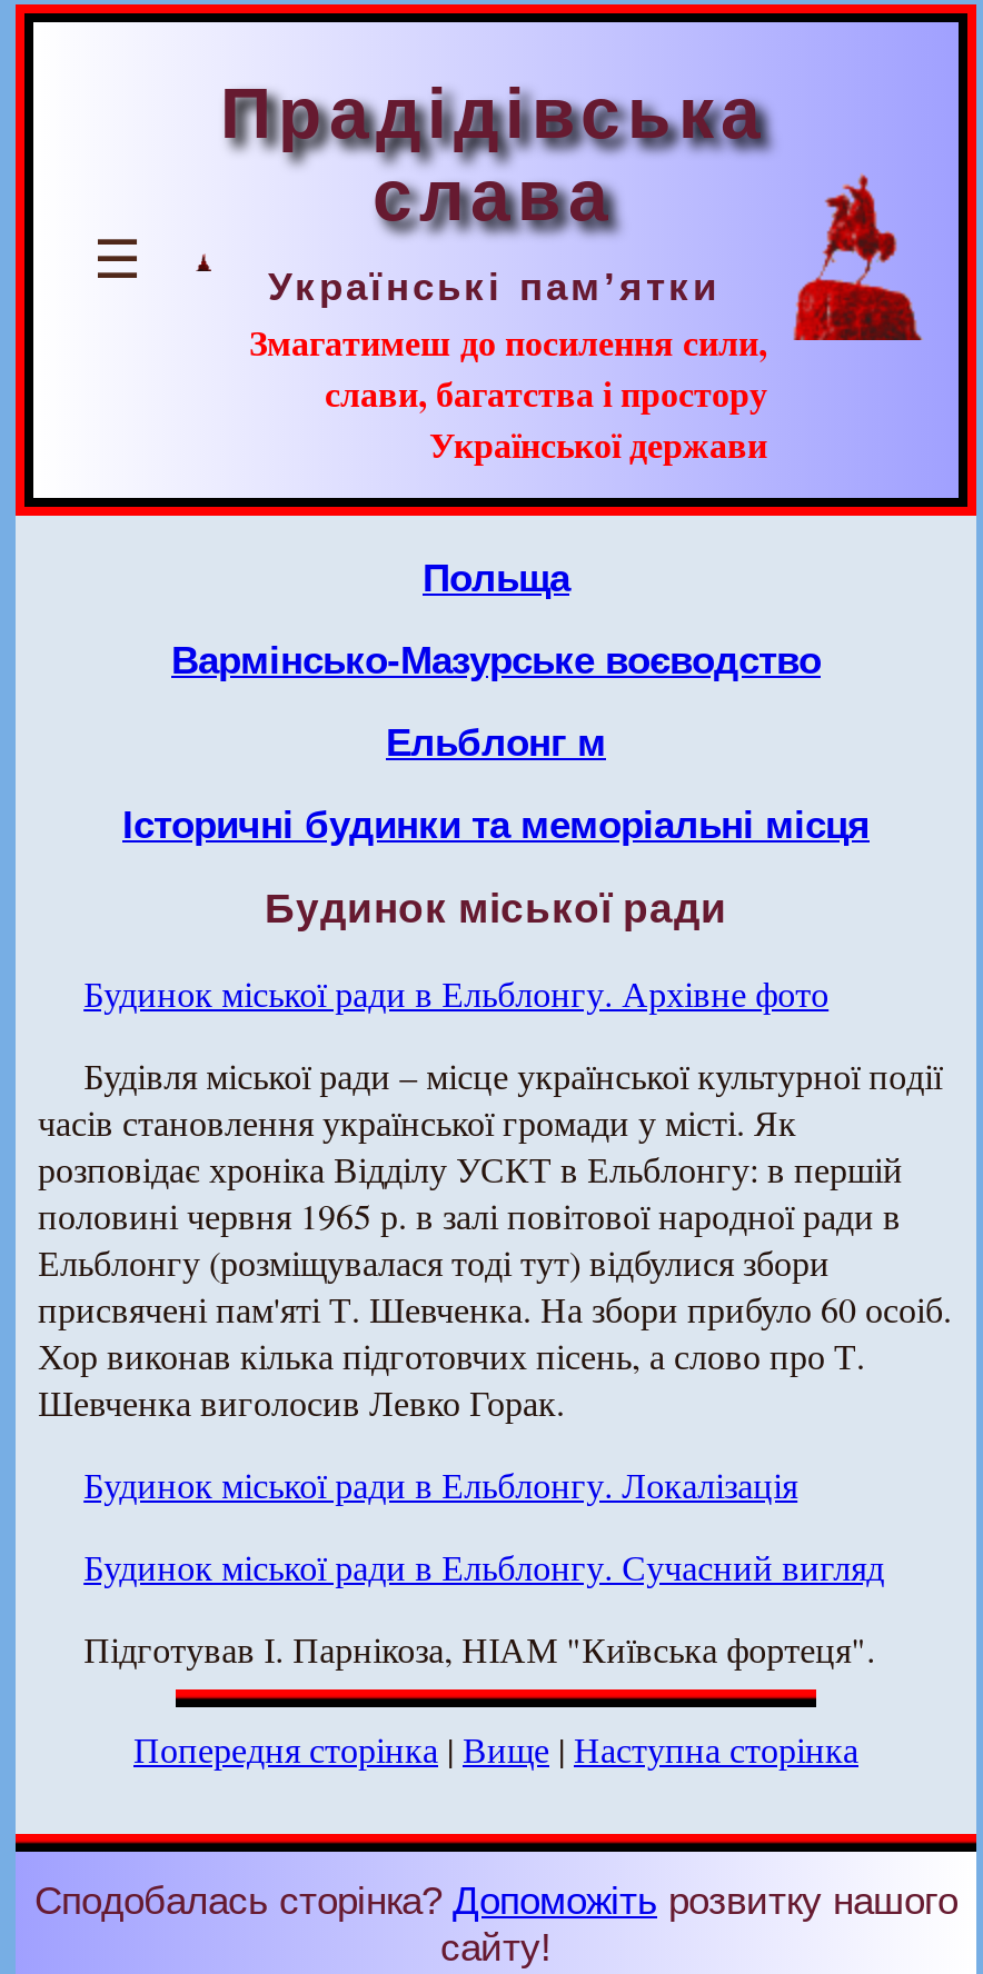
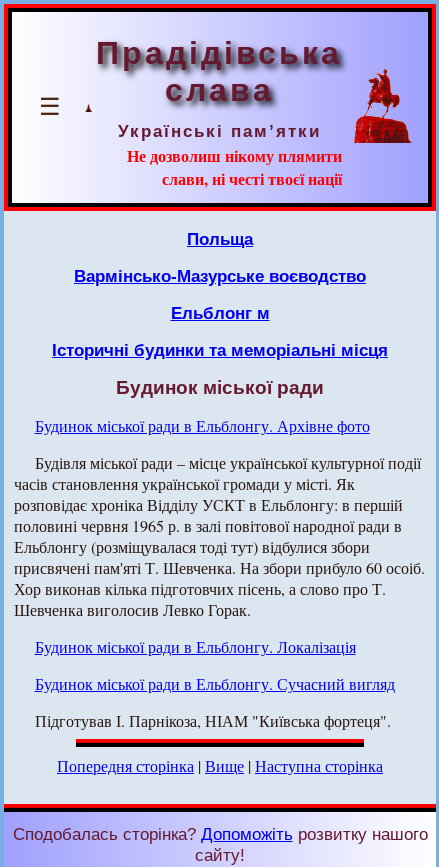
- Змагатимеш до посилення сили,
- слави, багатства і простору
- Української держави
+ Не дозволиш нікому плямити
+ слави, ні честі твоєї нації
